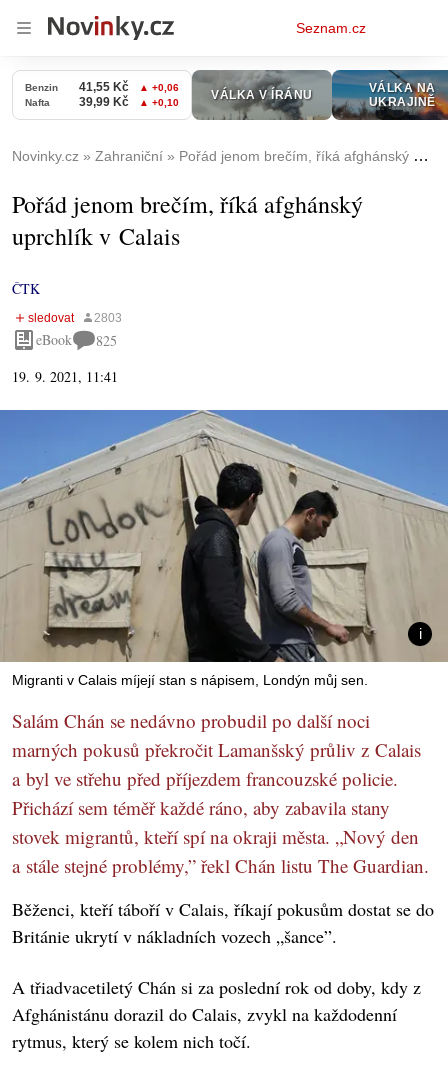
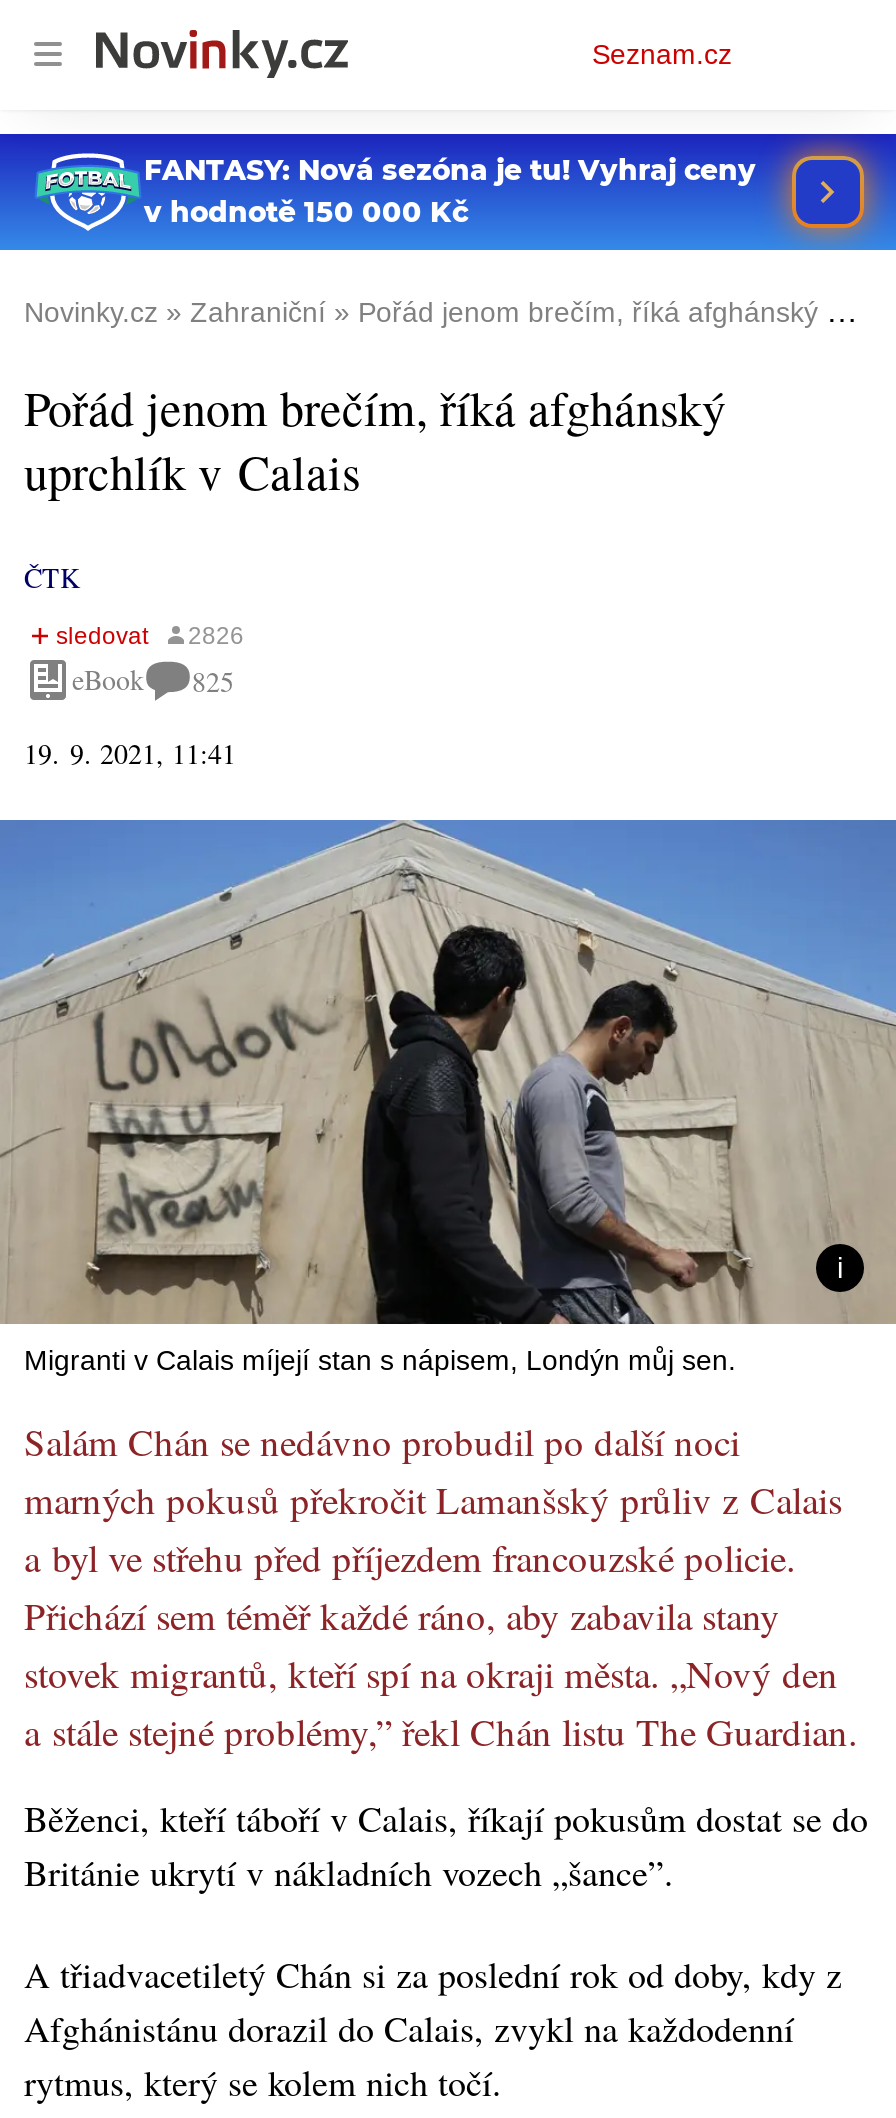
- [image]
+ [image]
